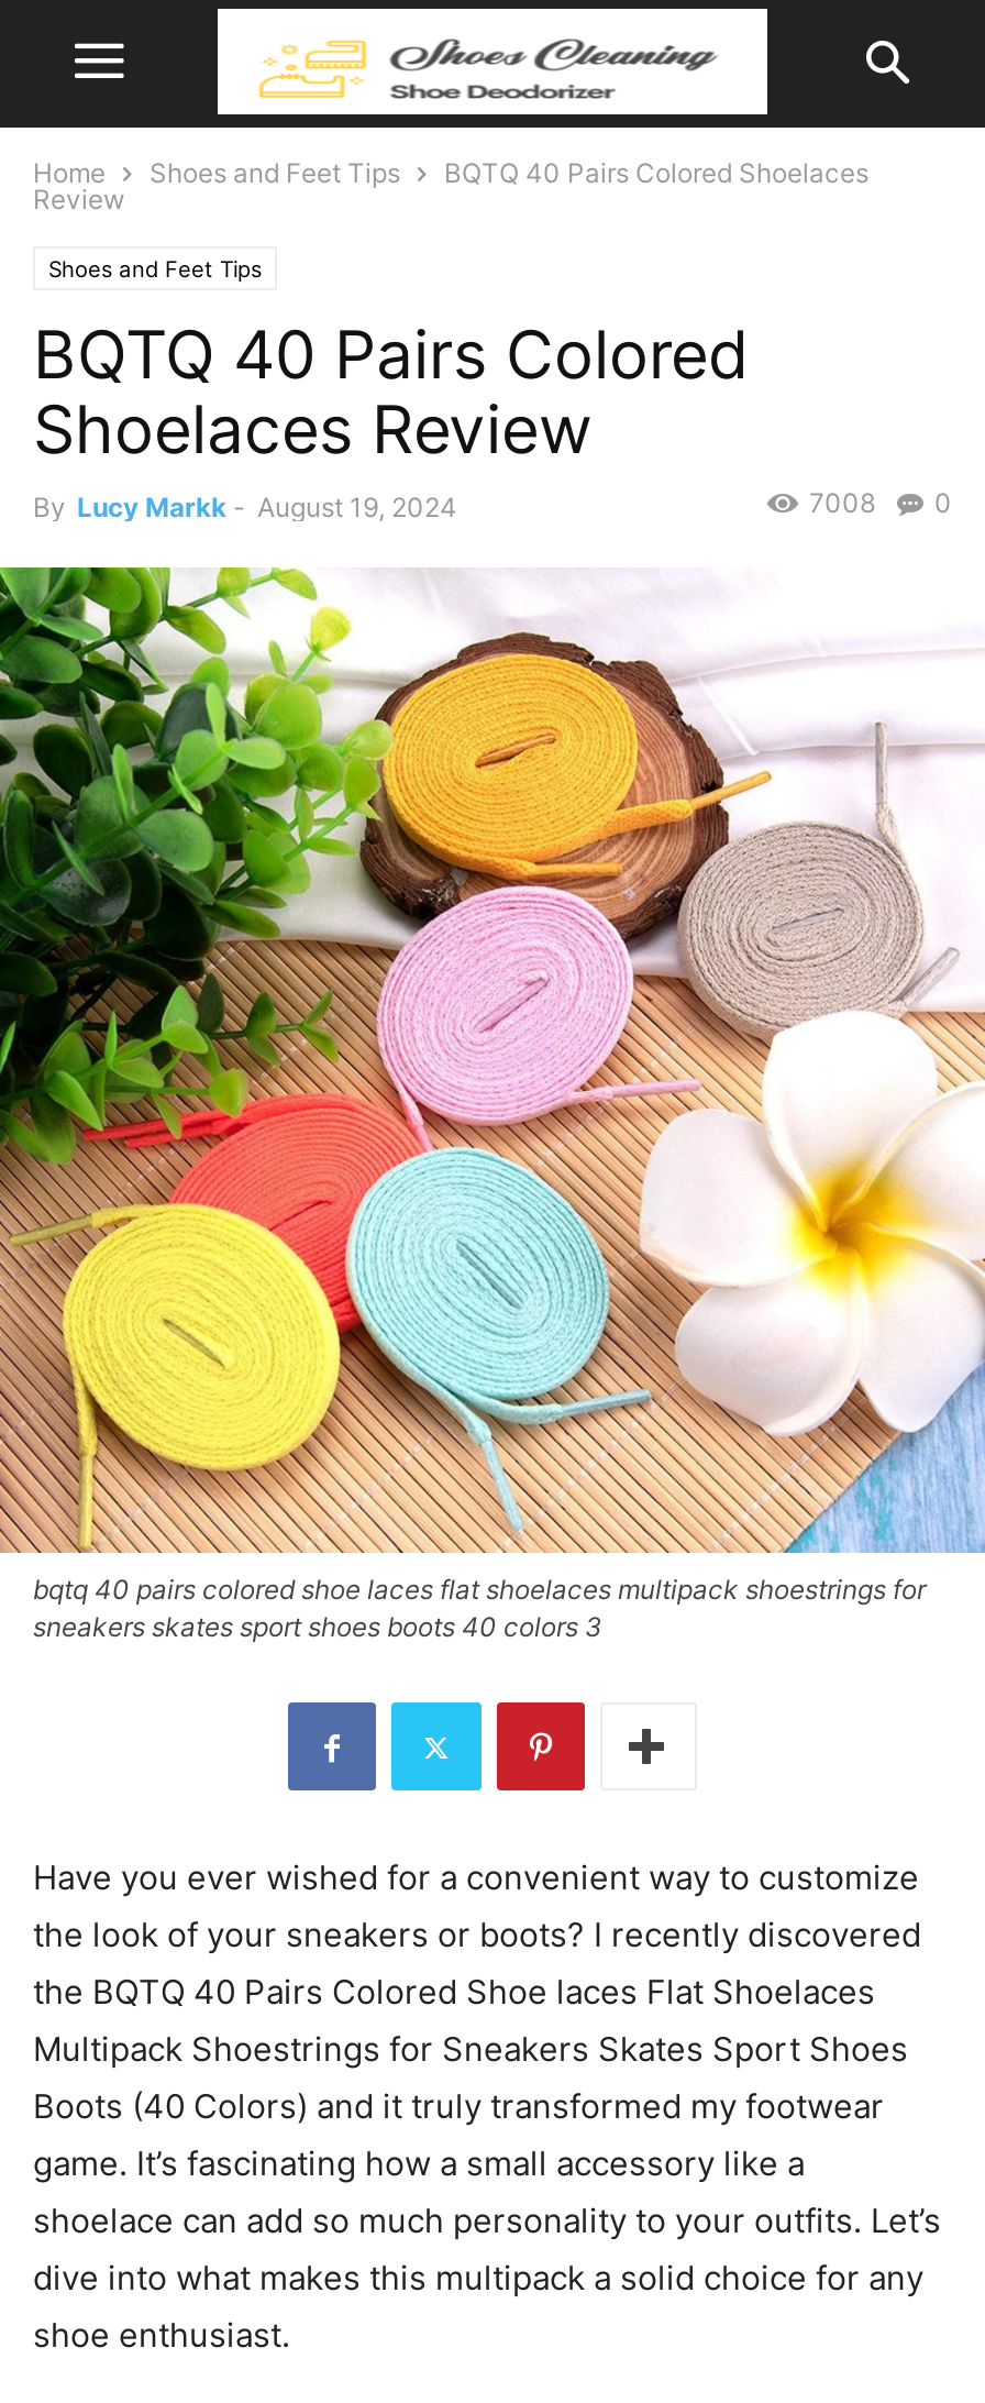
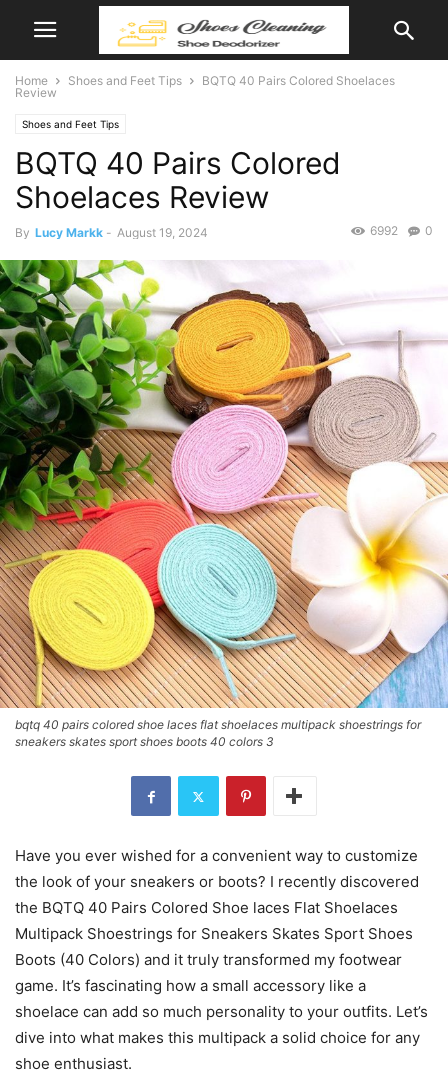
- 7008 0
+ 6992 0
